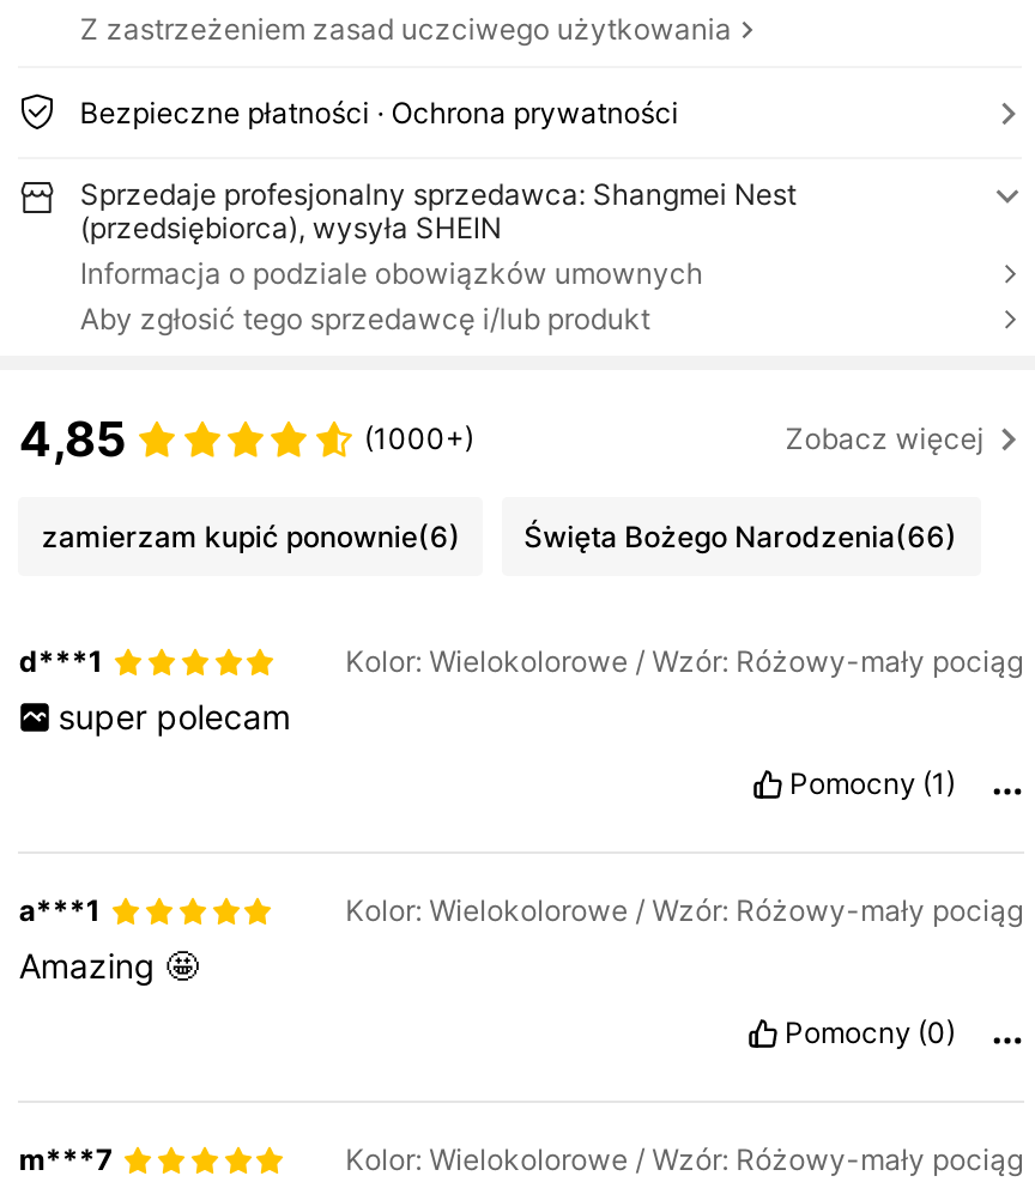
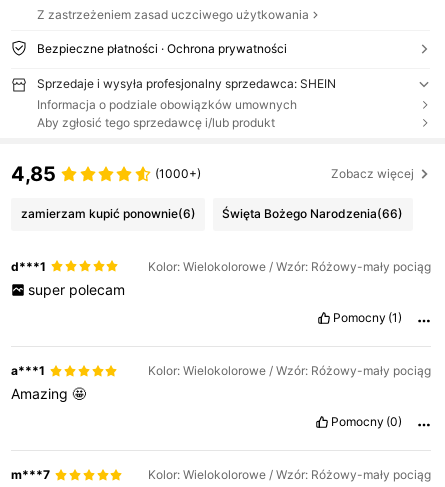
- Sprzedaje profesjonalny sprzedawca: Shangmei Nest
- (przedsiębiorca), wysyła SHEIN
+ Sprzedaje i wysyła profesjonalny sprzedawca: SHEIN
